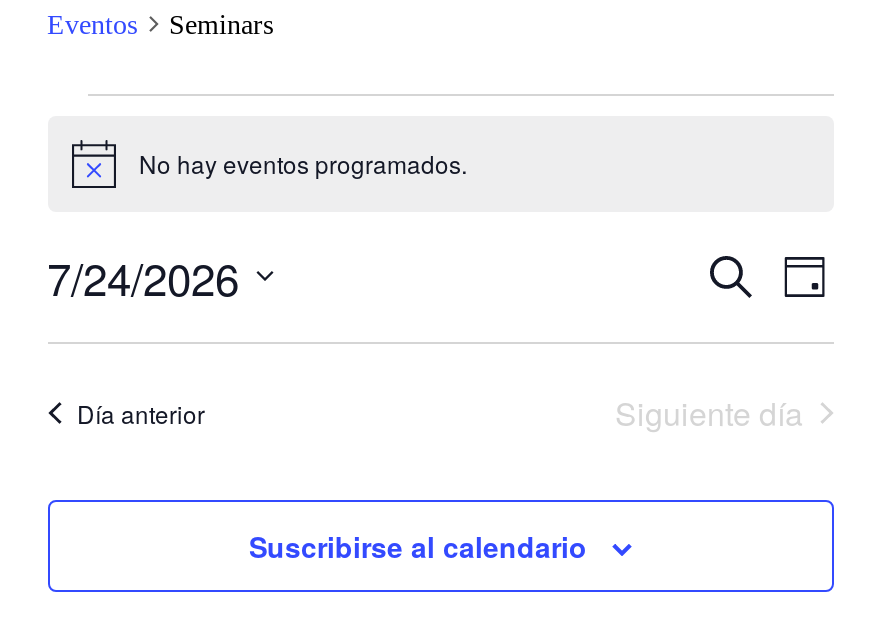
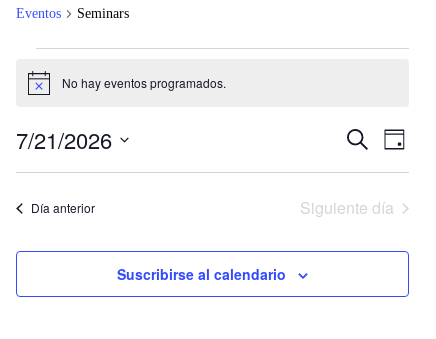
- 7/24/2026
+ 7/21/2026
